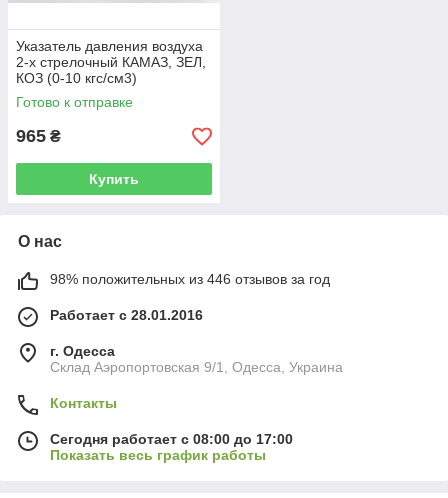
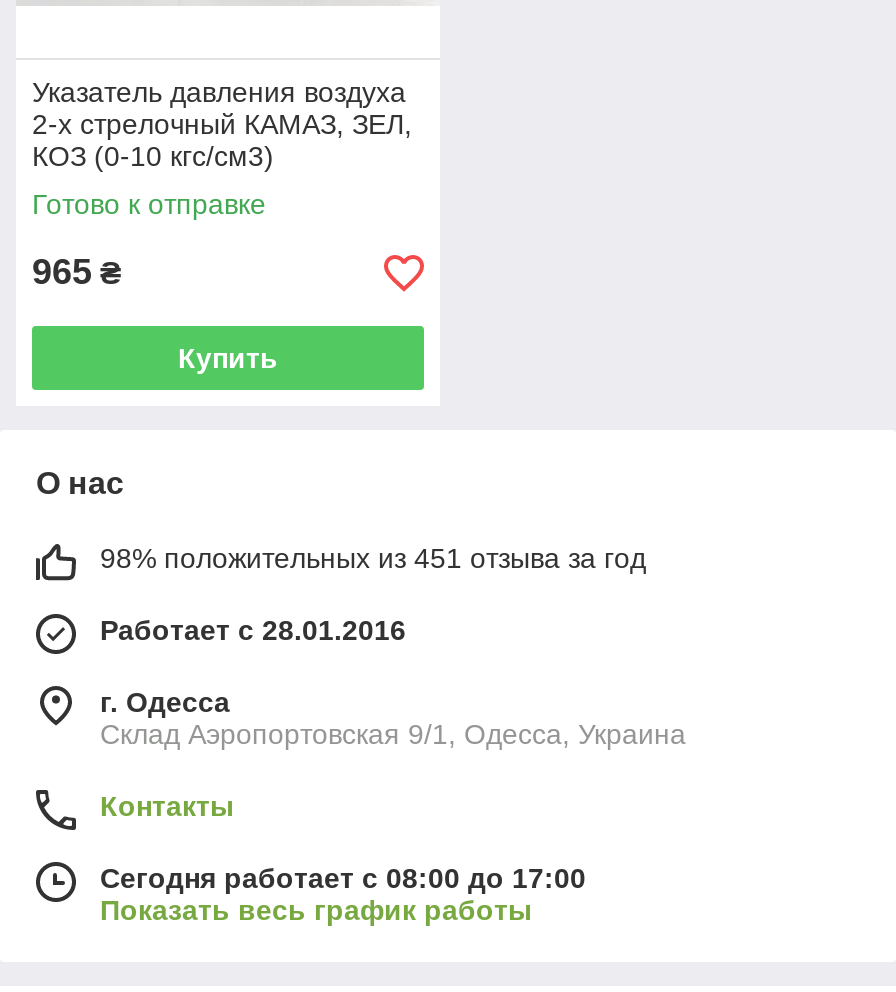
- 98% положительных из 446 отзывов за год
+ 98% положительных из 451 отзыва за год
